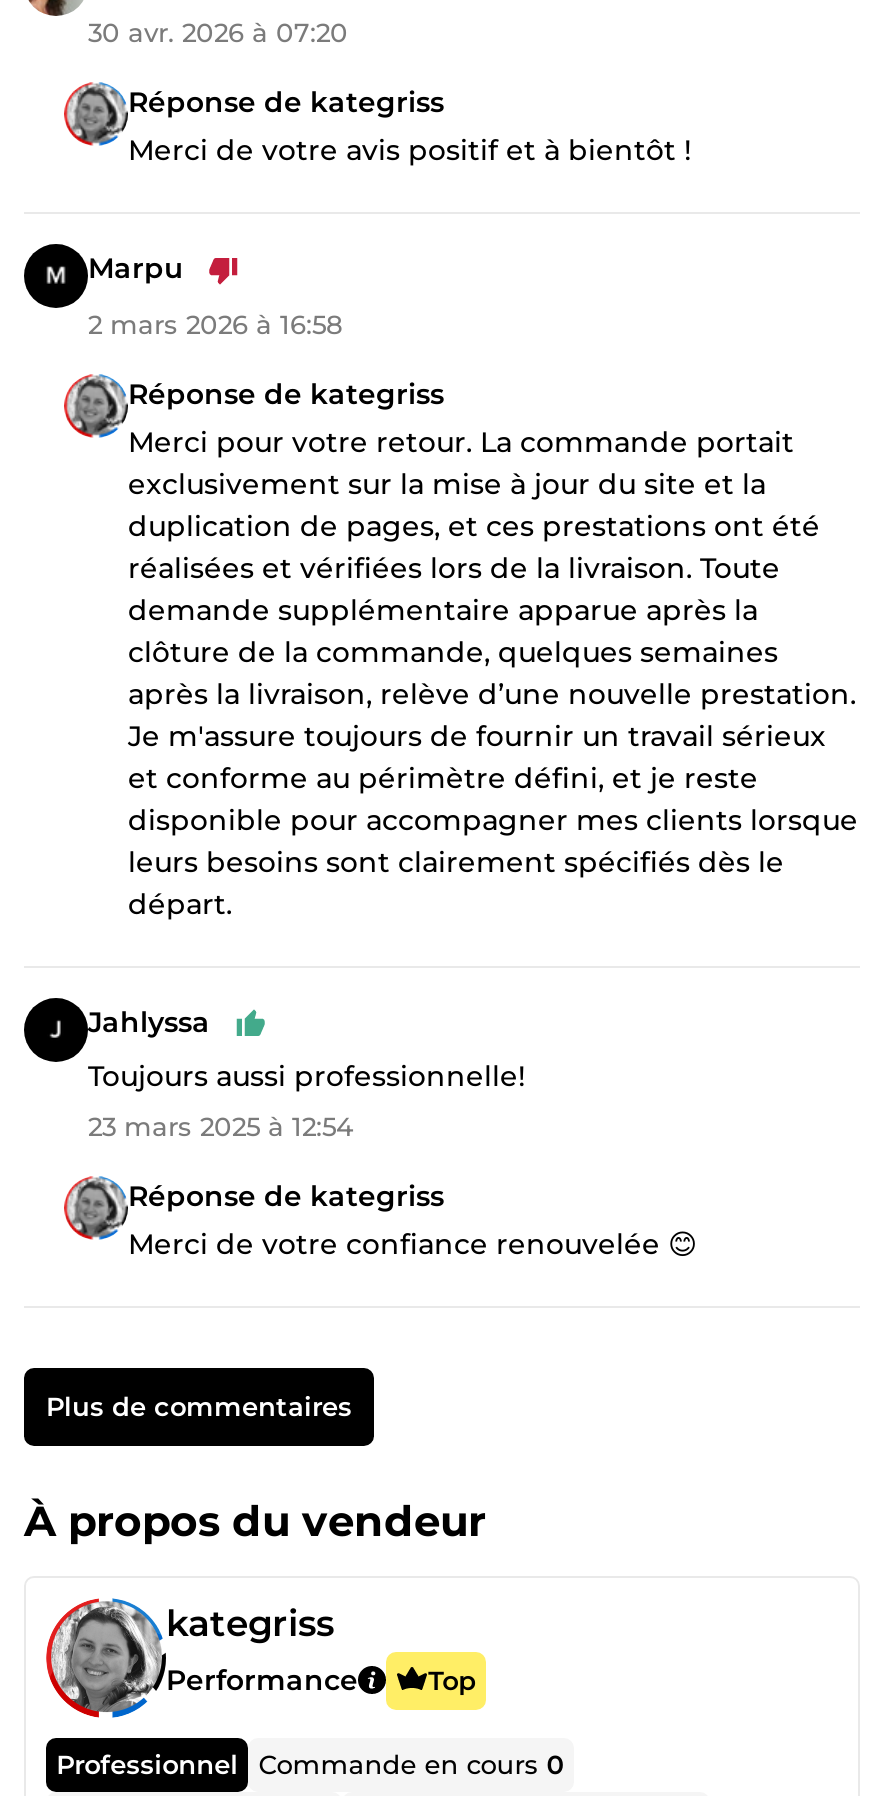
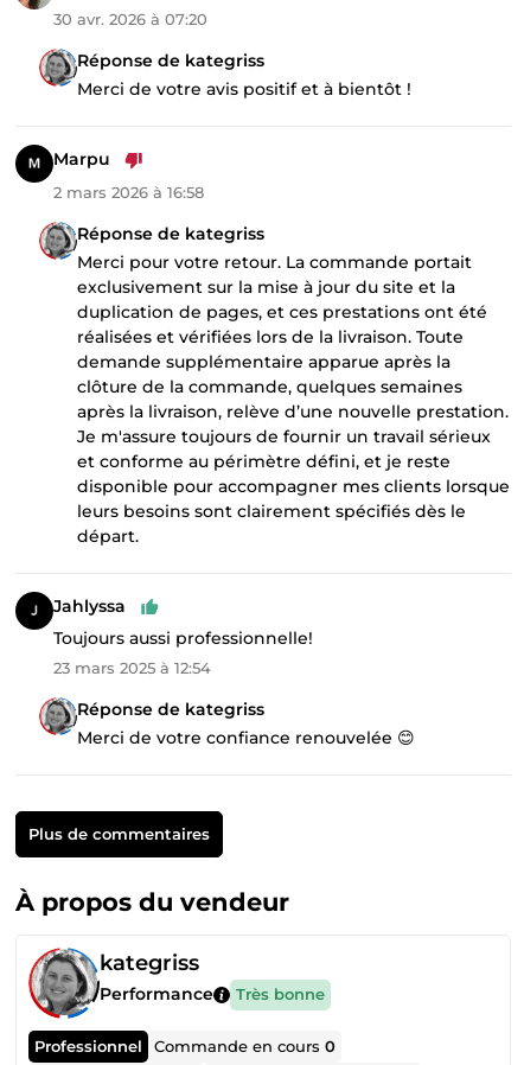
- Top
+ Très bonne
